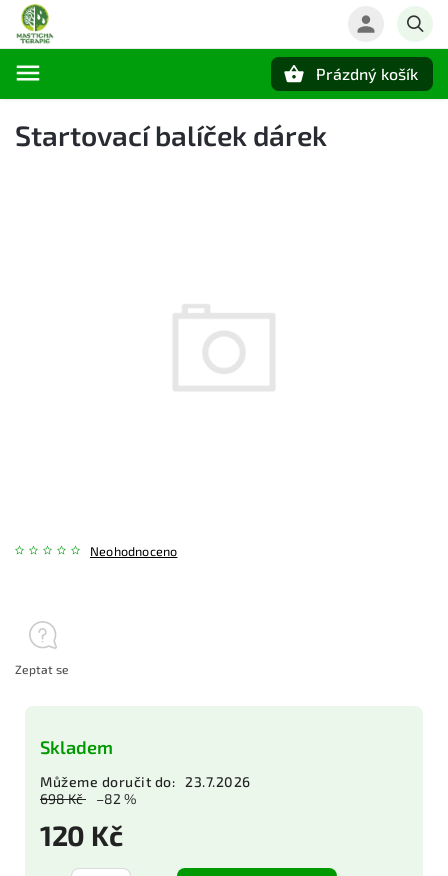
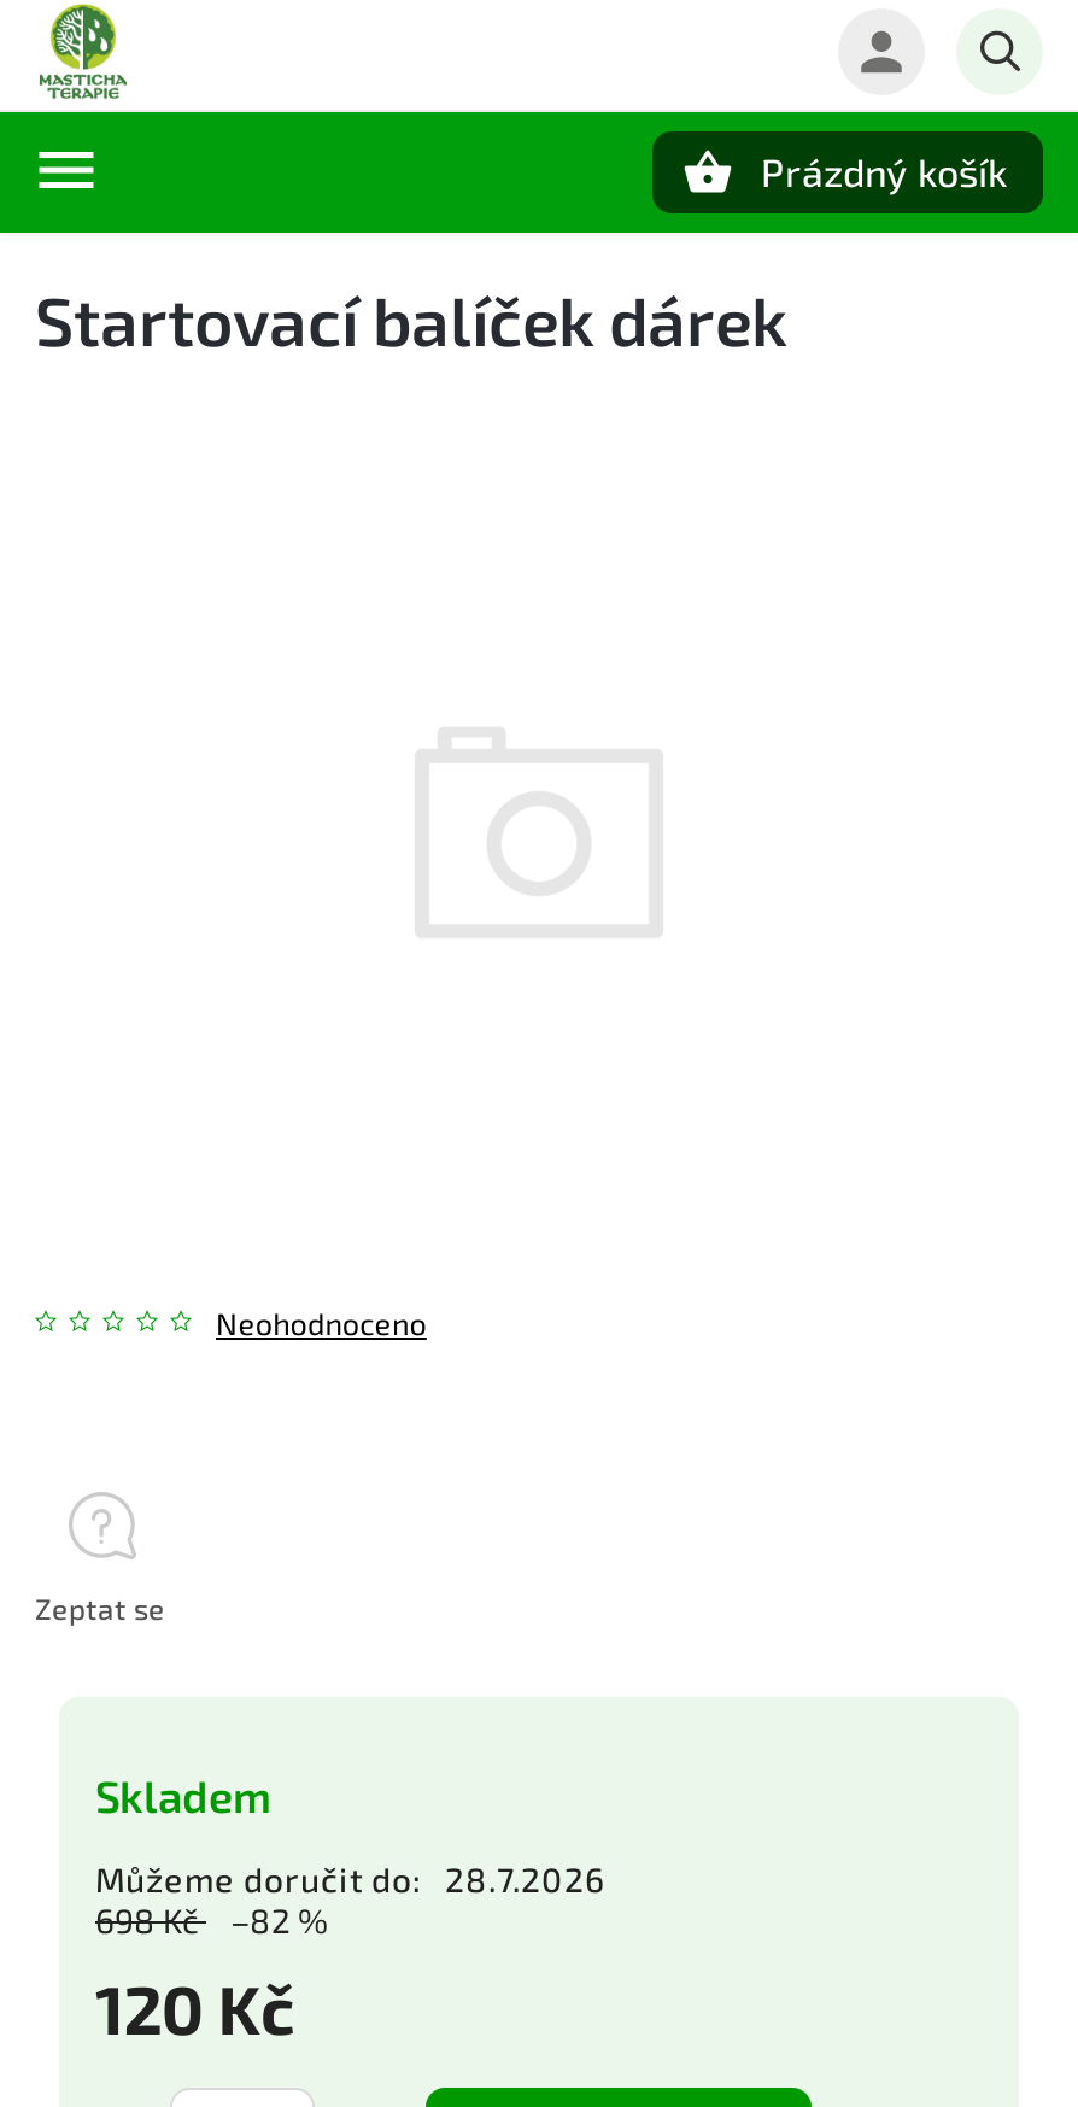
- Můžeme doručit do: 23.7.2026
+ Můžeme doručit do: 28.7.2026
